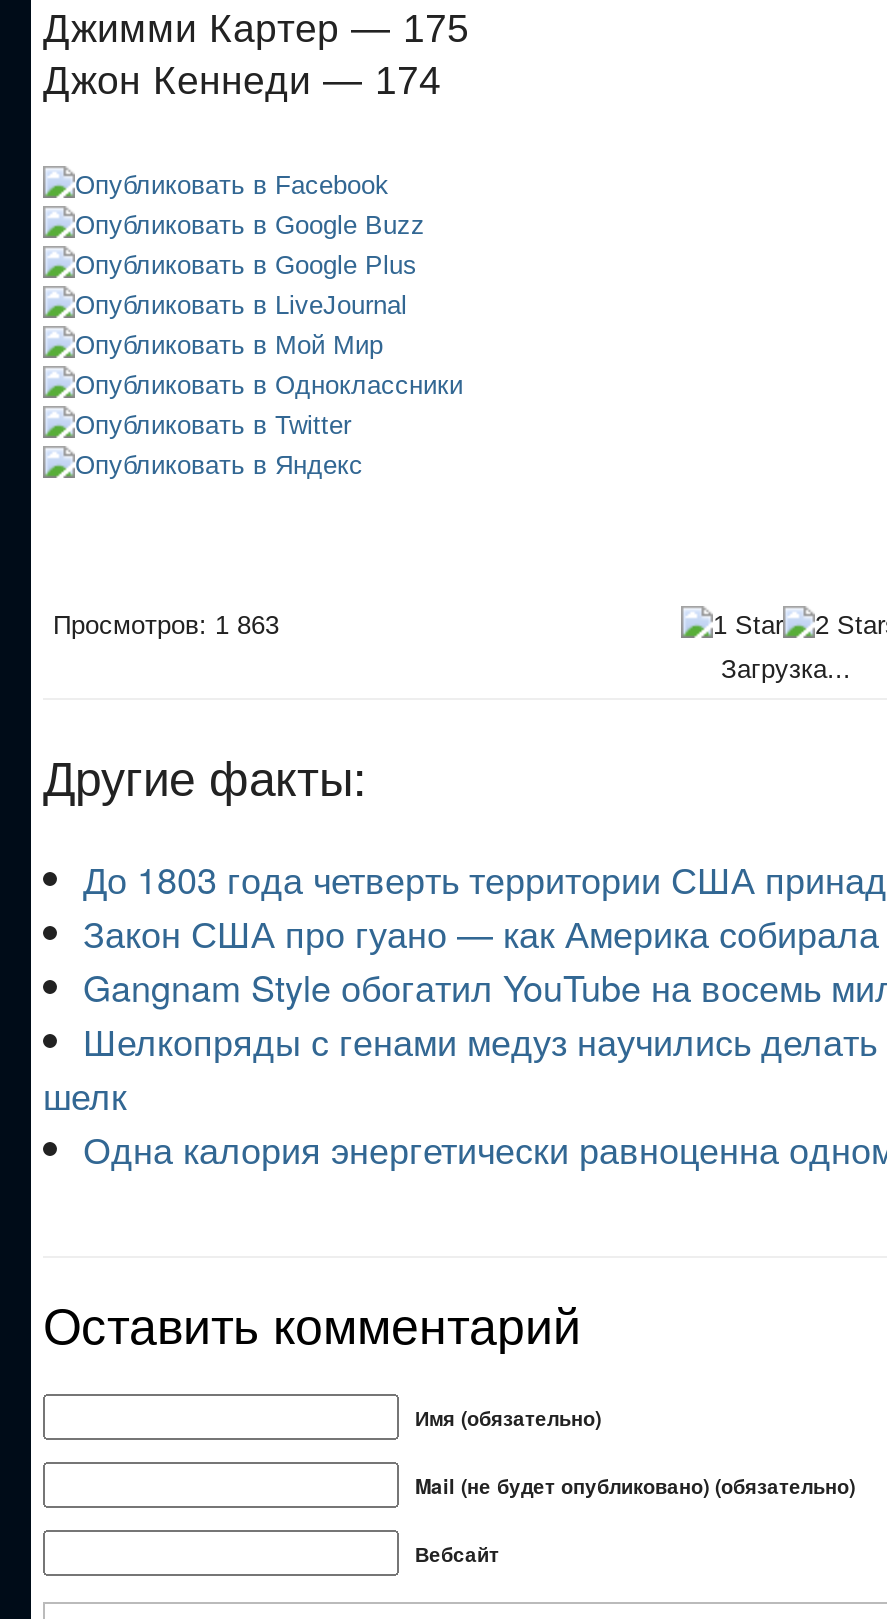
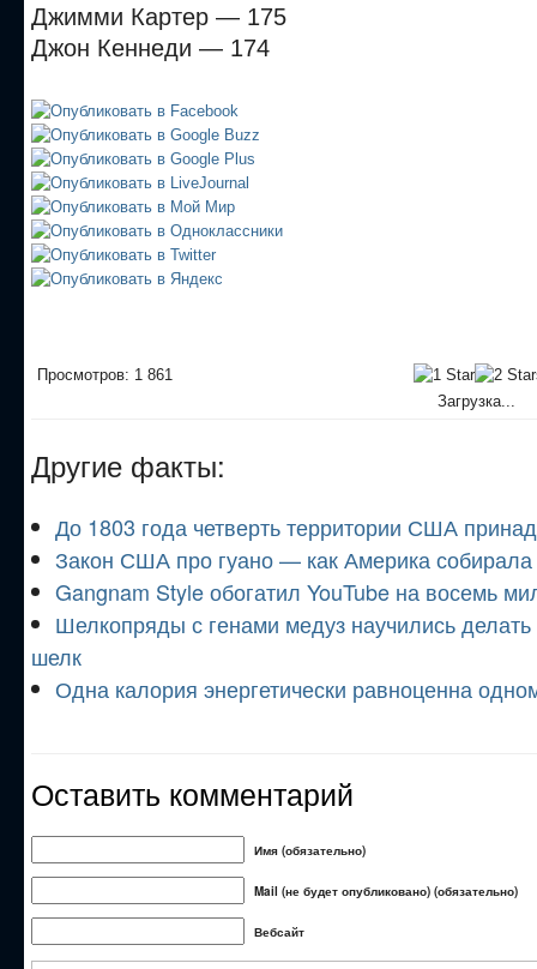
- Просмотров: 1 863
+ Просмотров: 1 861
